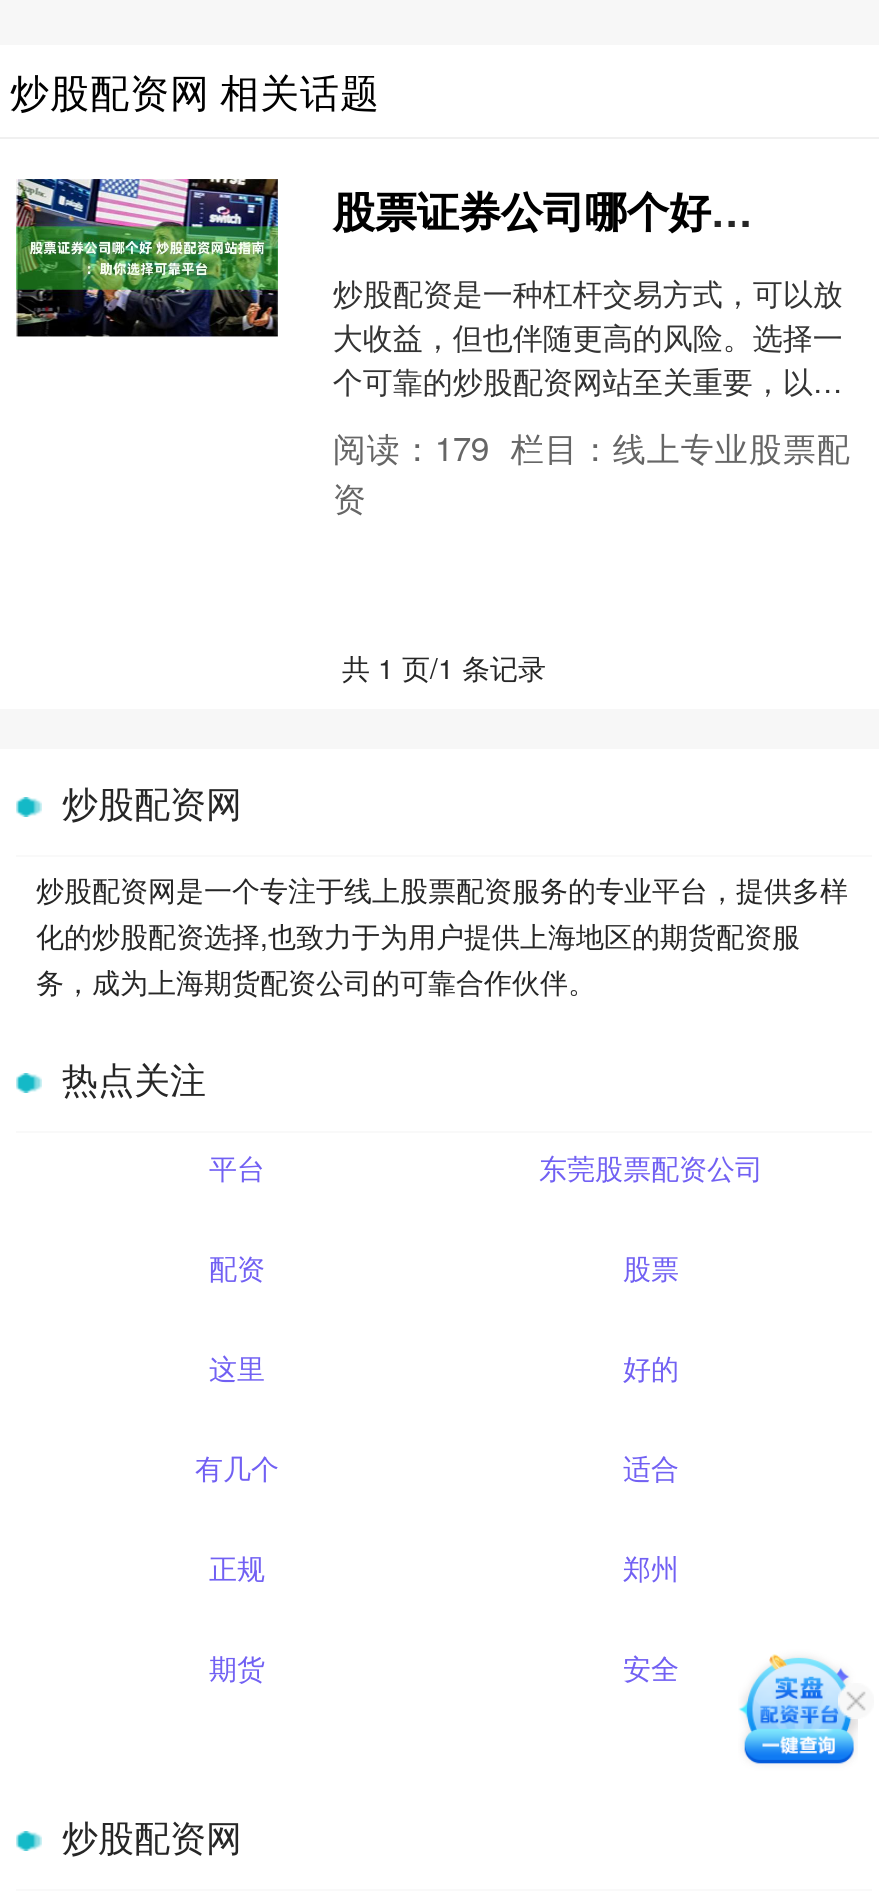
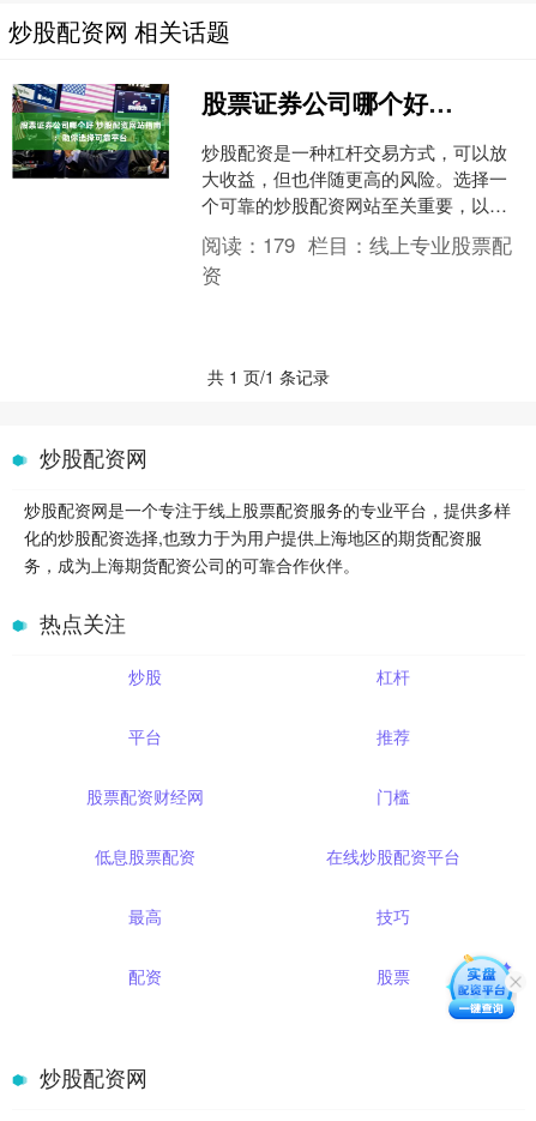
+ 炒股
+ 杠杆

moved down: 平台

- 东莞股票配资公司
+ 推荐
+ 股票配资财经网
+ 门槛
+ 低息股票配资
+ 在线炒股配资平台
+ 最高
+ 技巧

moved down: 配资 | 股票

- 这里
- 好的
- 有几个
- 适合
- 正规
- 郑州
- 期货
- 安全
